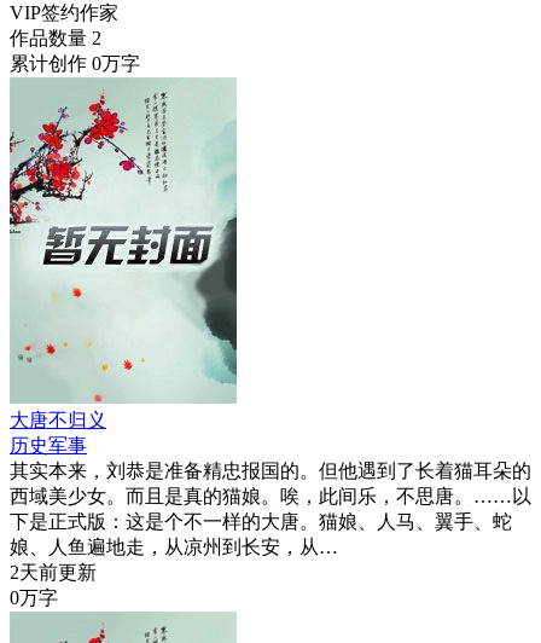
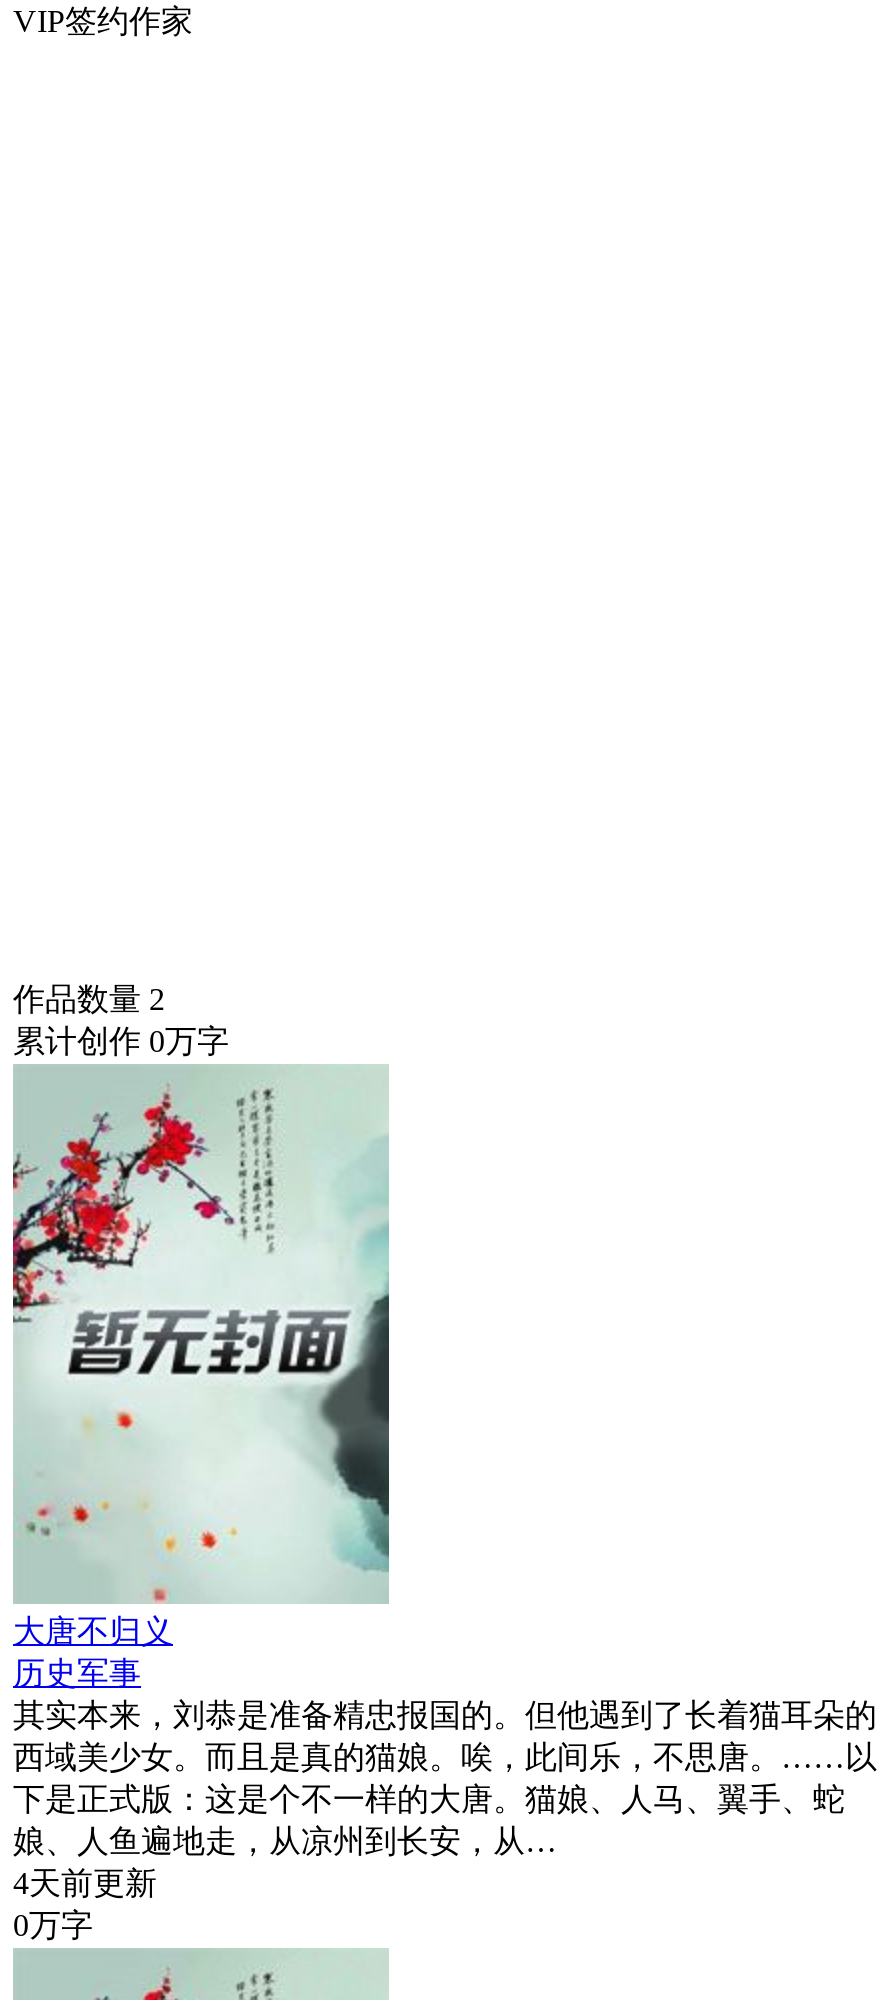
- 2天前更新
+ 4天前更新
